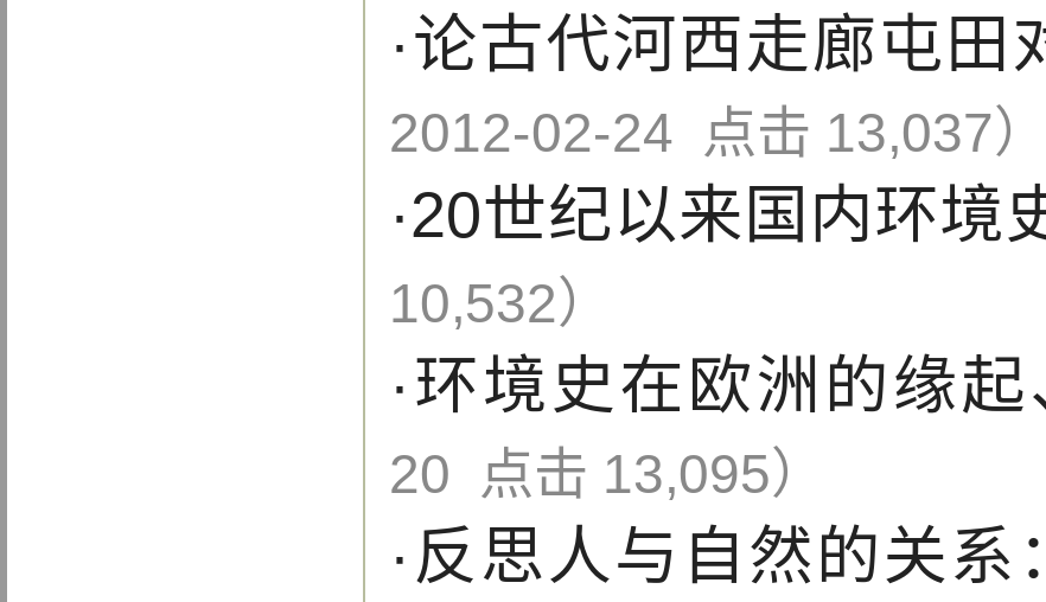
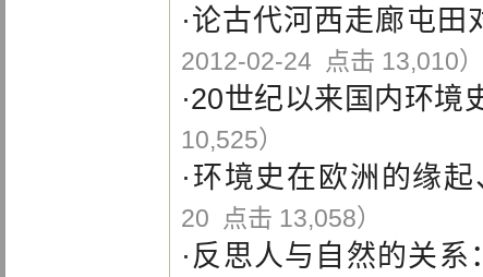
- 2012-02-24 点击 13,037）
+ 2012-02-24 点击 13,010）

- 10,532）
+ 10,525）

- 20 点击 13,095）
+ 20 点击 13,058）
